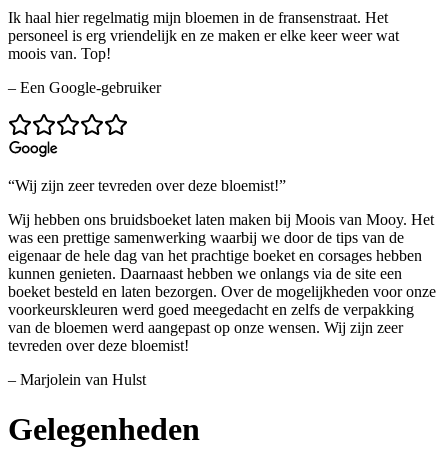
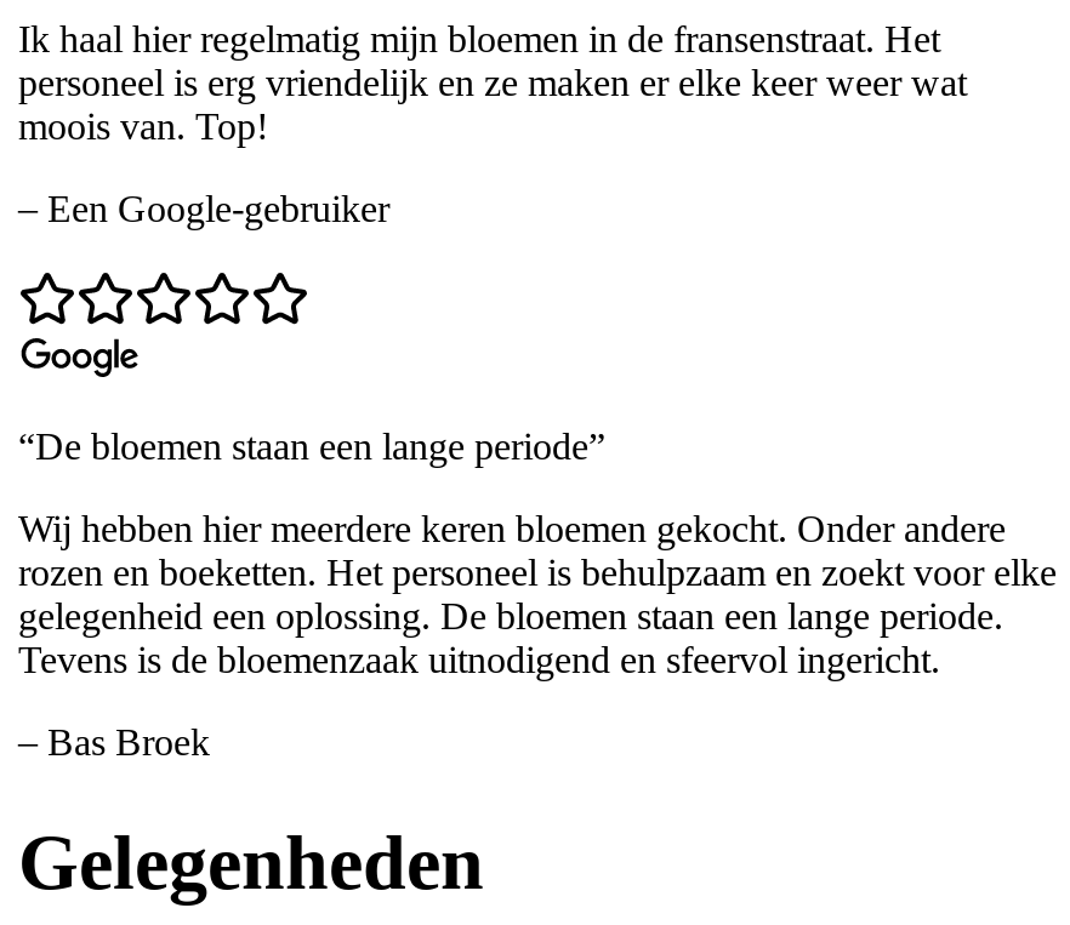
- “Wij zijn zeer tevreden over deze bloemist!”
+ “De bloemen staan een lange periode”

- Wij hebben ons bruidsboeket laten maken bij Moois van Mooy. Het
- was een prettige samenwerking waarbij we door de tips van de
- eigenaar de hele dag van het prachtige boeket en corsages hebben
- kunnen genieten. Daarnaast hebben we onlangs via de site een
- boeket besteld en laten bezorgen. Over de mogelijkheden voor onze
- voorkeurskleuren werd goed meegedacht en zelfs de verpakking
- van de bloemen werd aangepast op onze wensen. Wij zijn zeer
- tevreden over deze bloemist!
+ Wij hebben hier meerdere keren bloemen gekocht. Onder andere
+ rozen en boeketten. Het personeel is behulpzaam en zoekt voor elke
+ gelegenheid een oplossing. De bloemen staan een lange periode.
+ Tevens is de bloemenzaak uitnodigend en sfeervol ingericht.

- – Marjolein van Hulst
+ – Bas Broek
